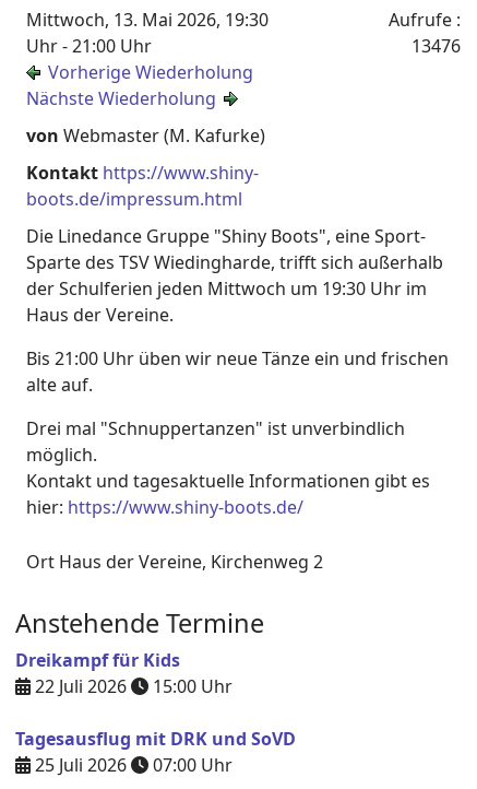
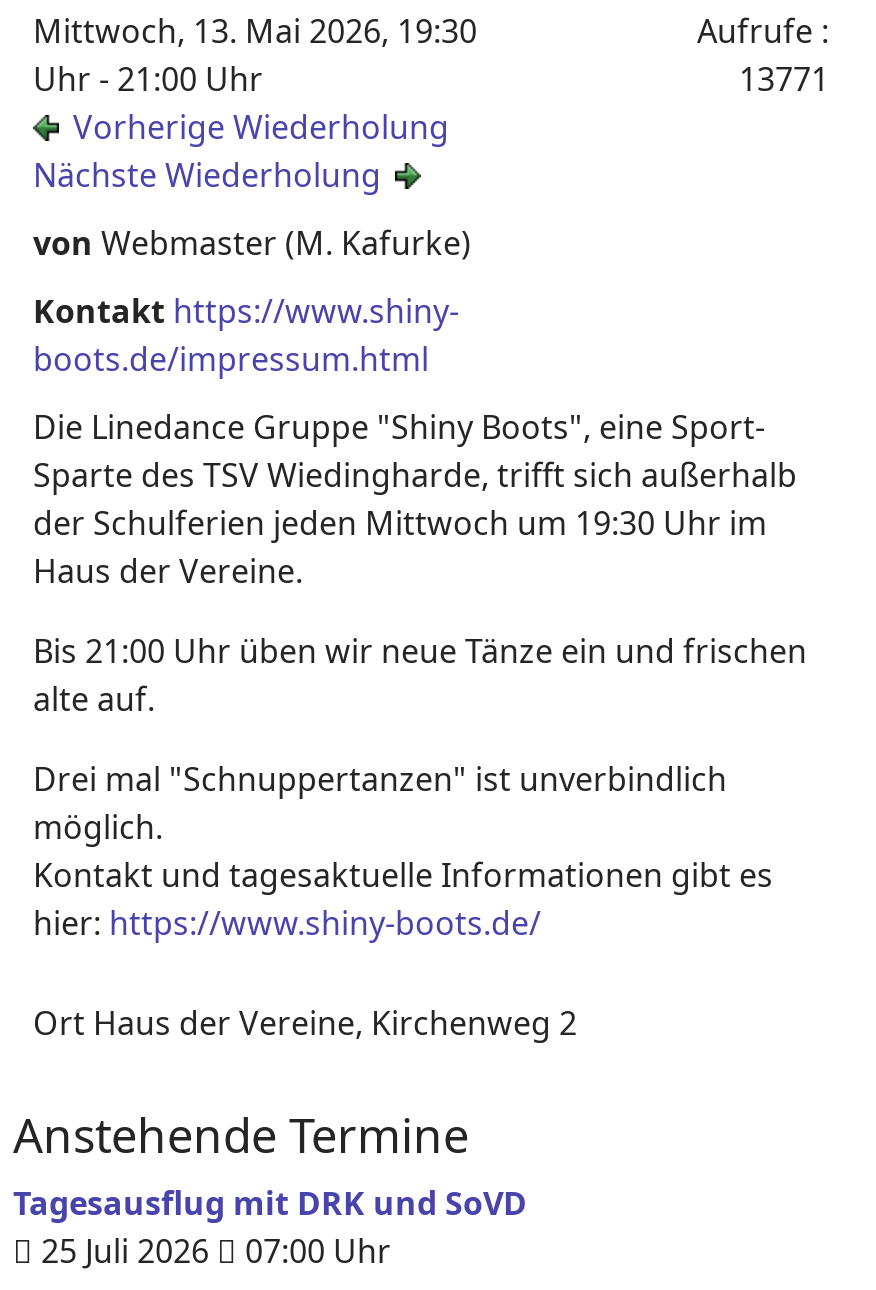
- 13476
+ 13771

- Dreikampf für Kids
- 22 Juli 2026
- 15:00 Uhr
